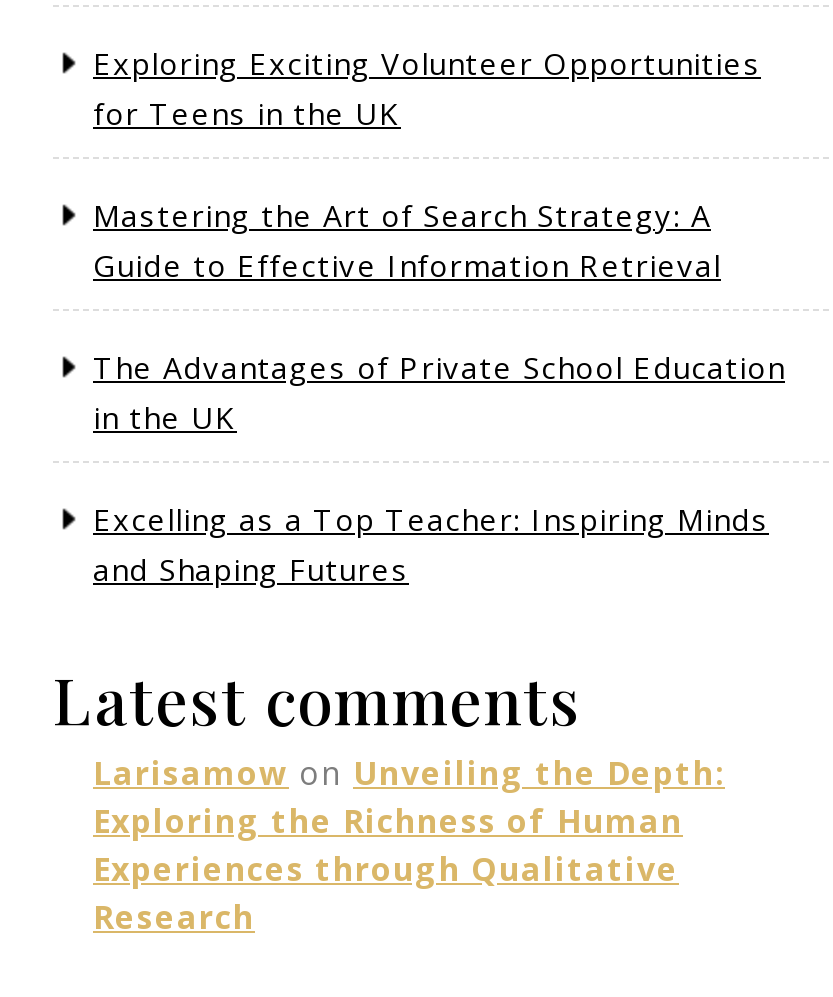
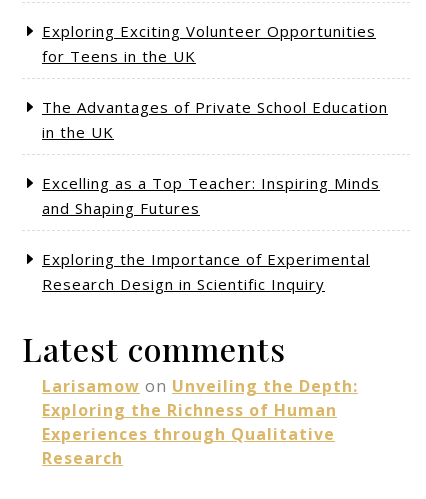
- Mastering the Art of Search Strategy: A
- Guide to Effective Information Retrieval

moved up: The Advantages of Private School Education | in the UK | Excelling as a Top Teacher: Inspiring Minds | and Shaping Futures

+ Exploring the Importance of Experimental
+ Research Design in Scientific Inquiry
